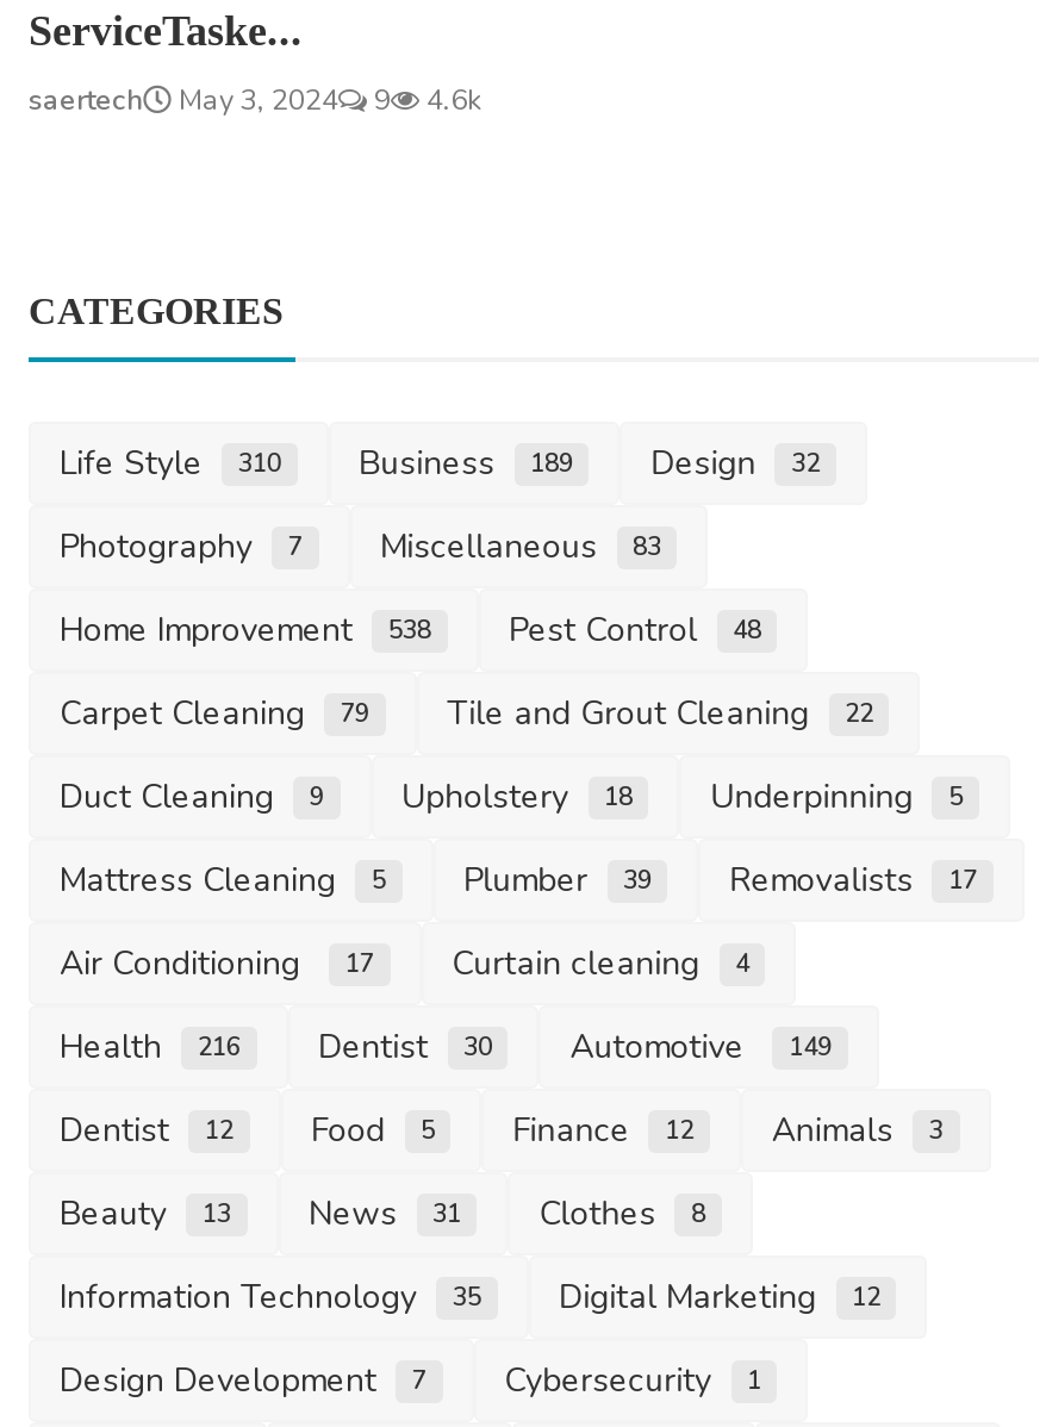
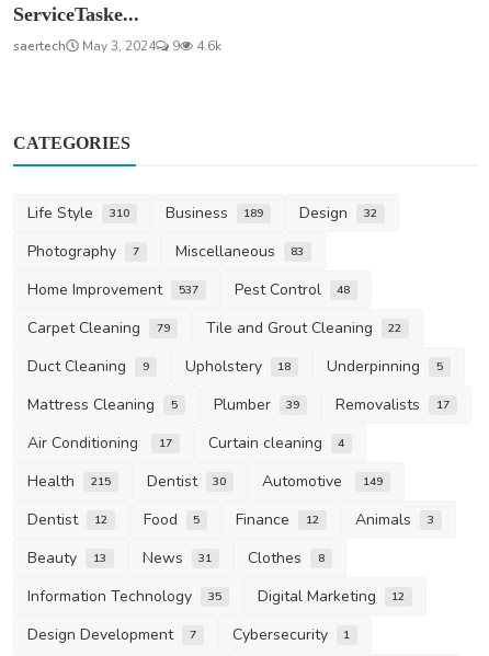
- Home Improvement 538
+ Home Improvement 537

- Health 216 Dentist 30 Automotive 149
+ Health 215 Dentist 30 Automotive 149
